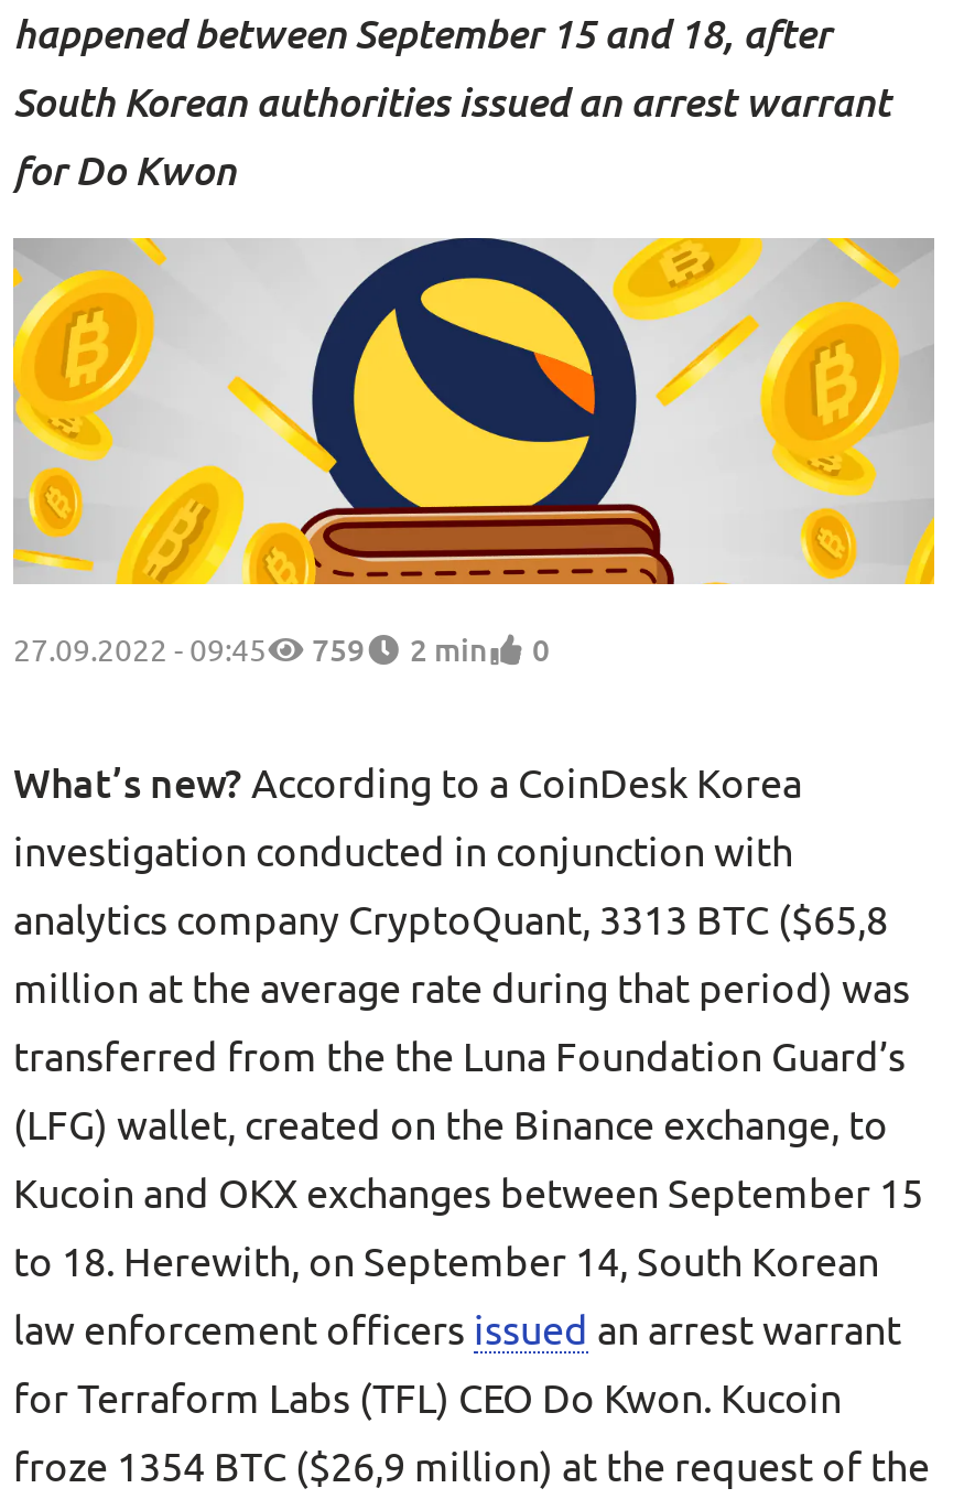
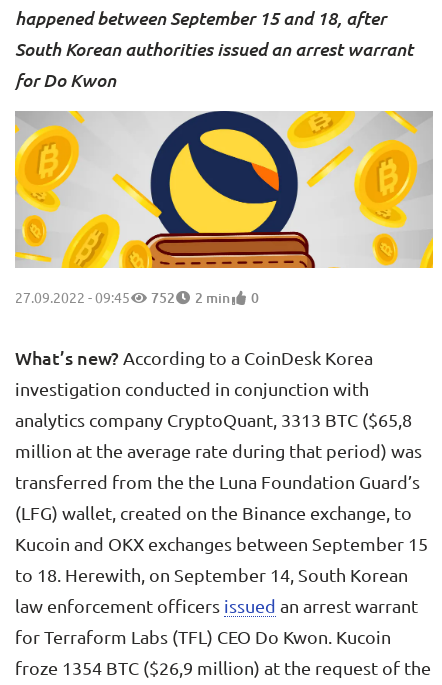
- 27.09.2022 - 09:45 759 2 min 0
+ 27.09.2022 - 09:45 752 2 min 0
